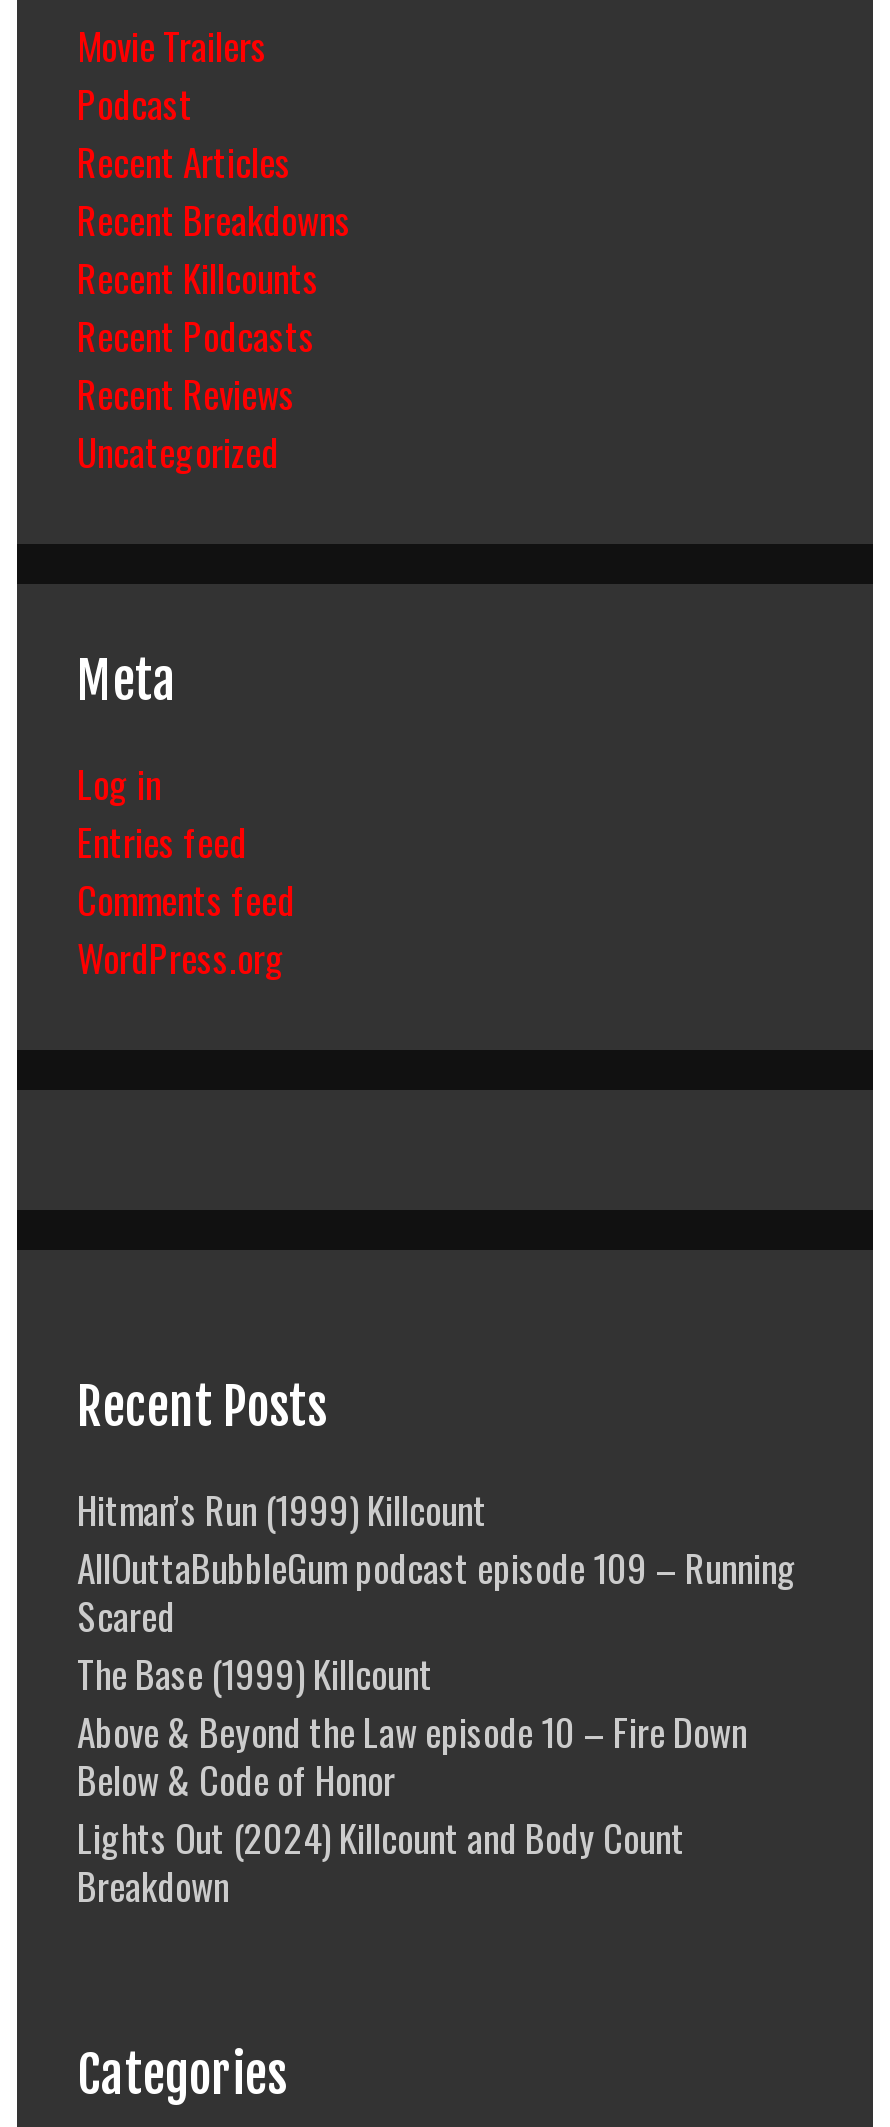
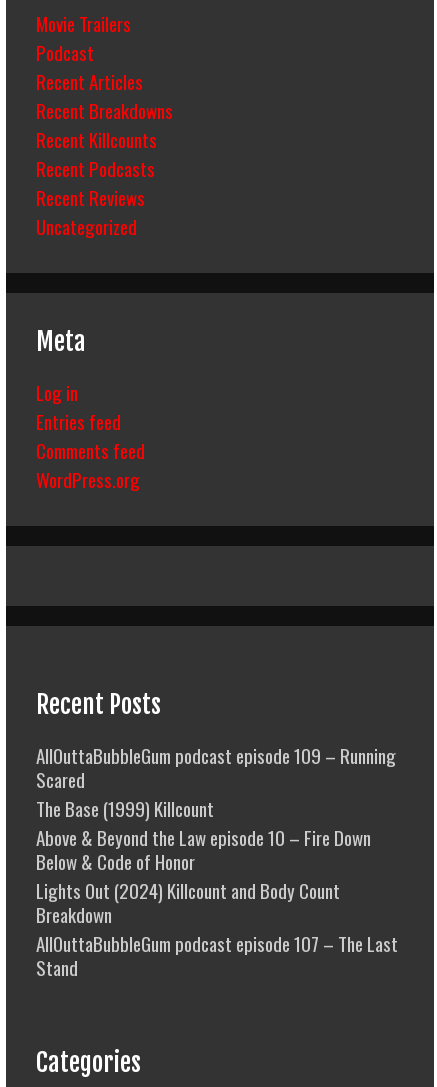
- Hitman’s Run (1999) Killcount

moved up: AllOuttaBubbleGum podcast episode 109 – Running | Scared | The Base (1999) Killcount | Above & Beyond the Law episode 10 – Fire Down | Below & Code of Honor | Lights Out (2024) Killcount and Body Count | Breakdown

+ AllOuttaBubbleGum podcast episode 107 – The Last
+ Stand
